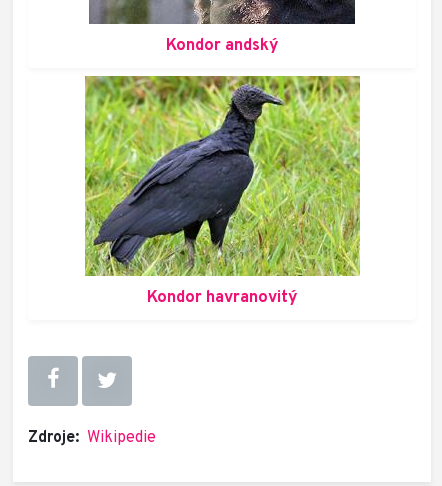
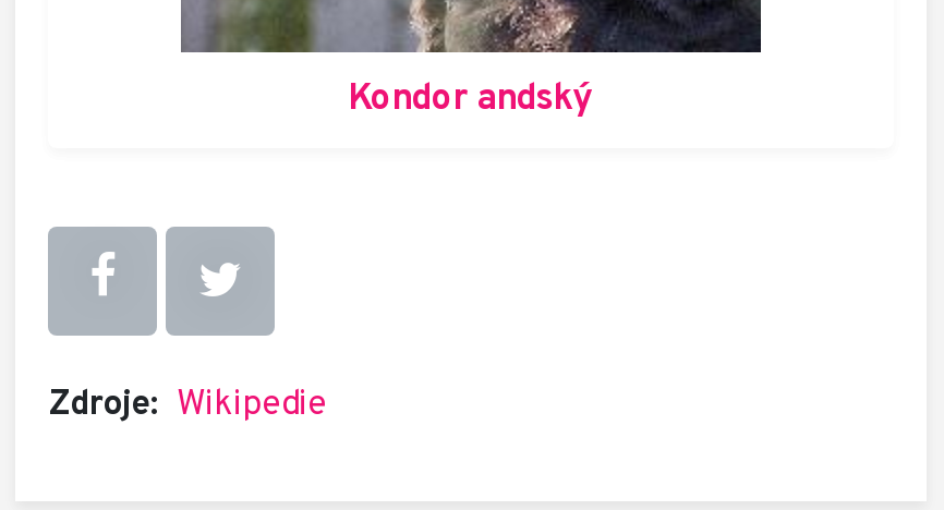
- [image]
- Kondor havranovitý
